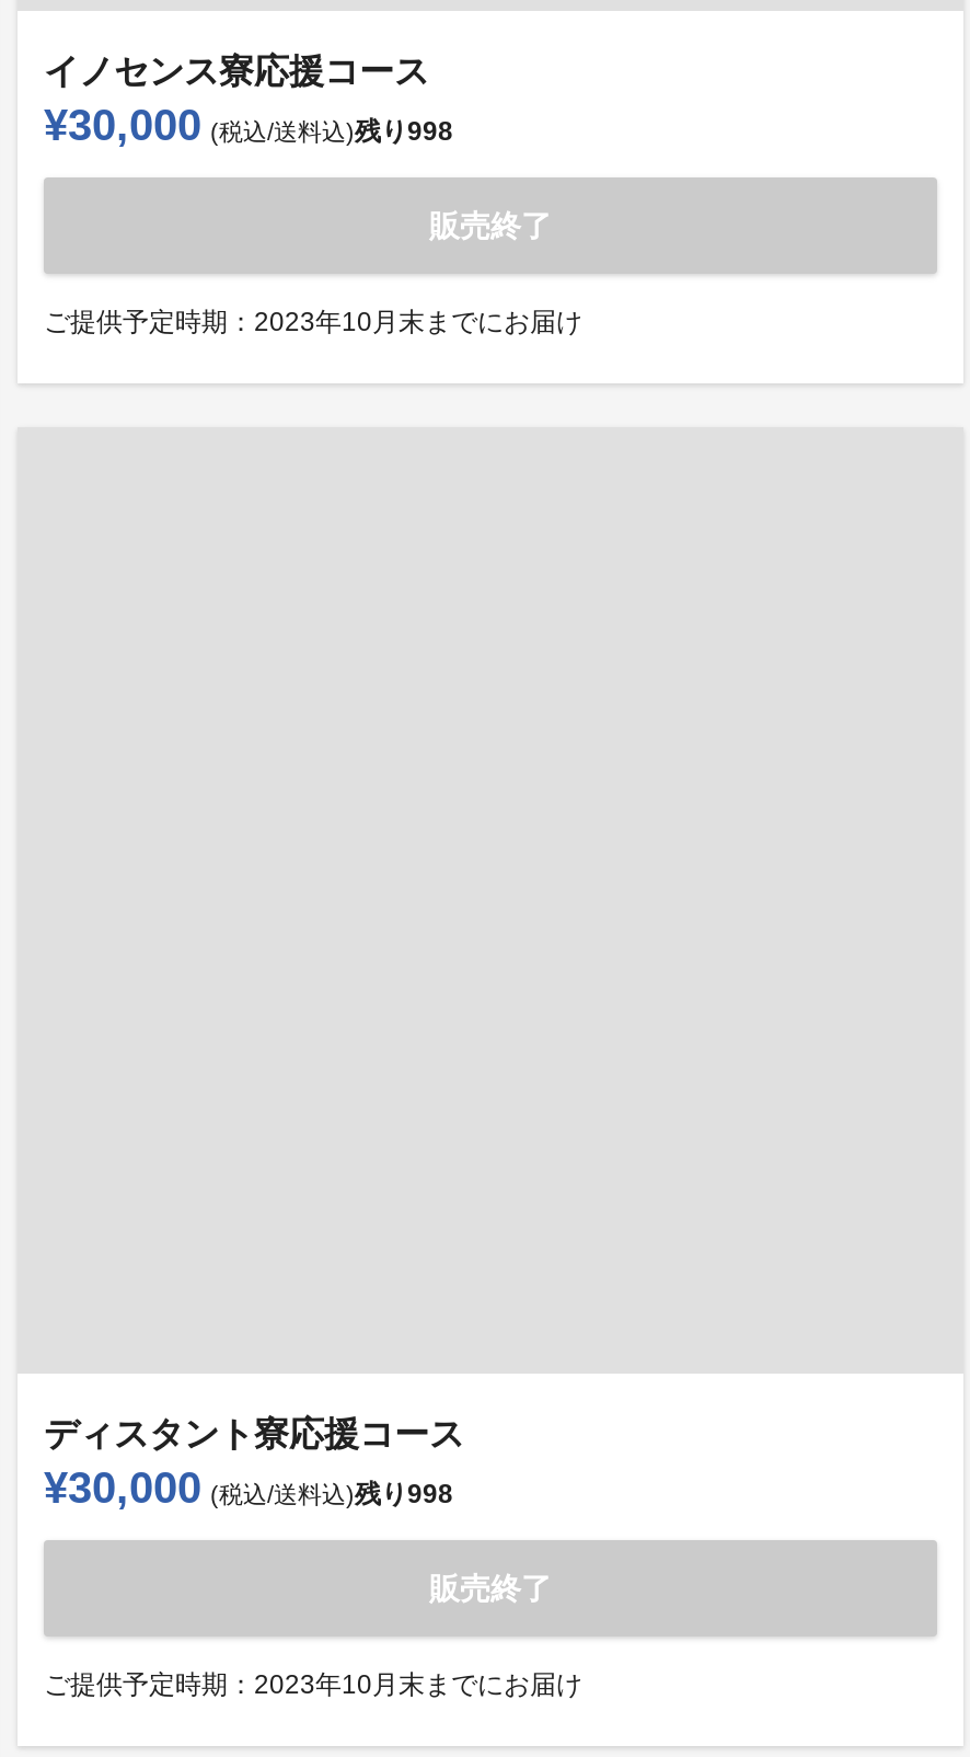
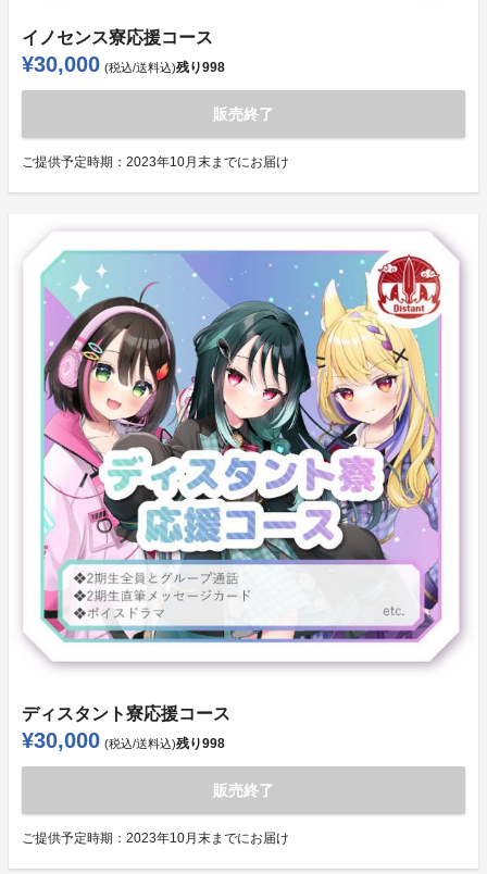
+ [image]
